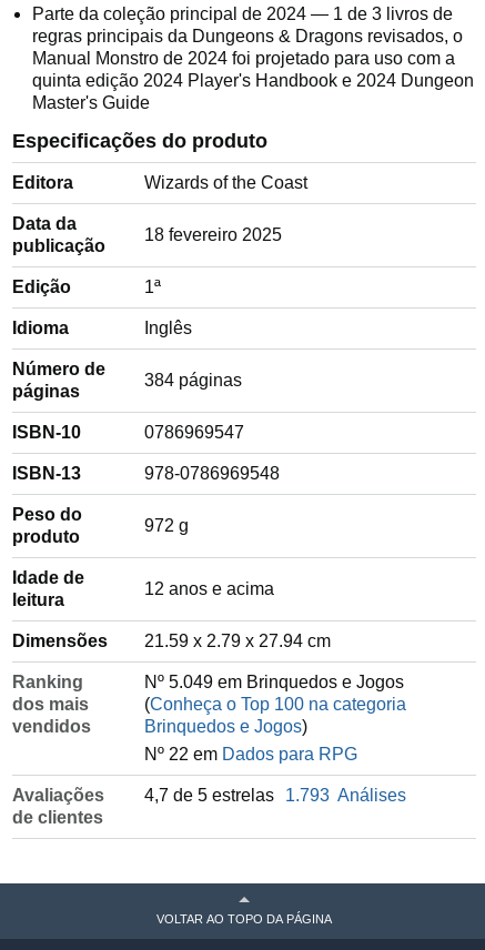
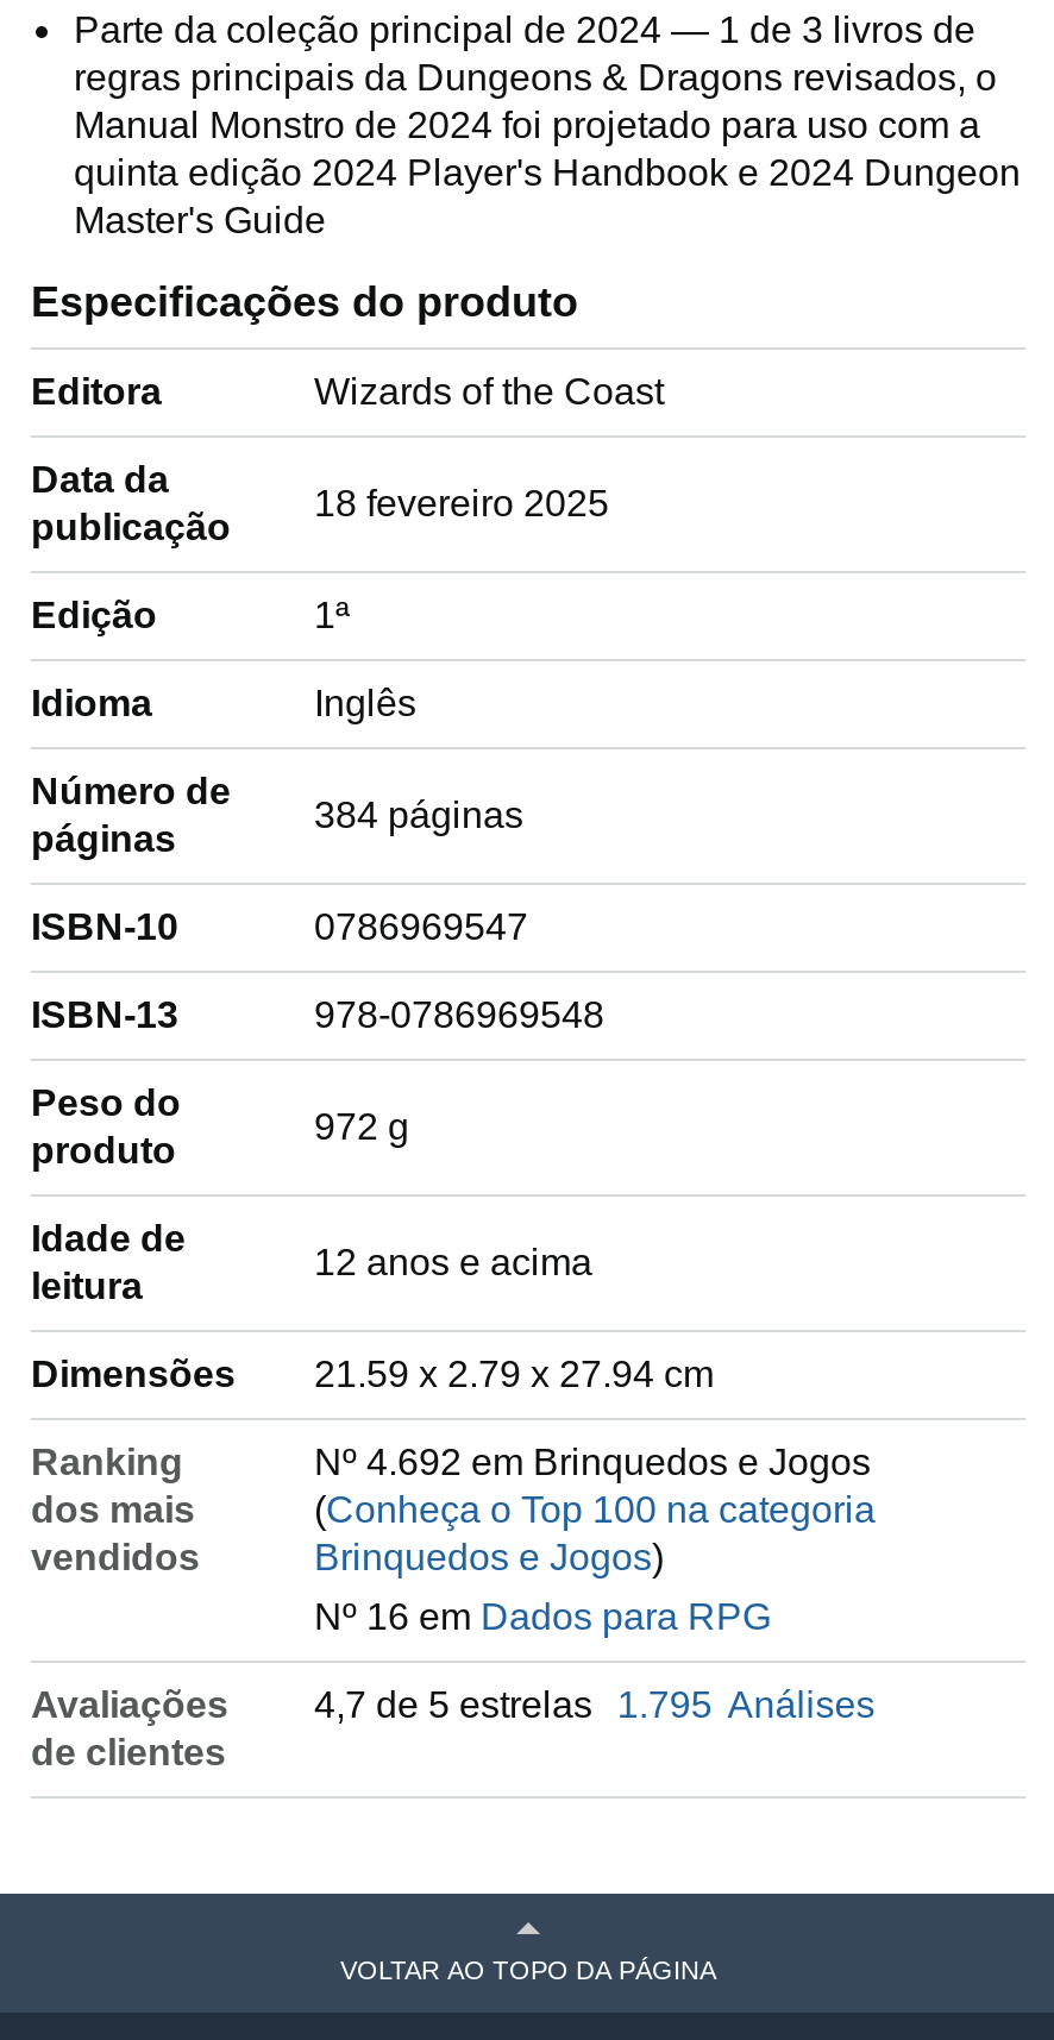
- Nº 5.049 em Brinquedos e Jogos
+ Nº 4.692 em Brinquedos e Jogos

- Nº 22 em Dados para RPG
+ Nº 16 em Dados para RPG

- 4,7 de 5 estrelas 1.793 Análises
+ 4,7 de 5 estrelas 1.795 Análises
